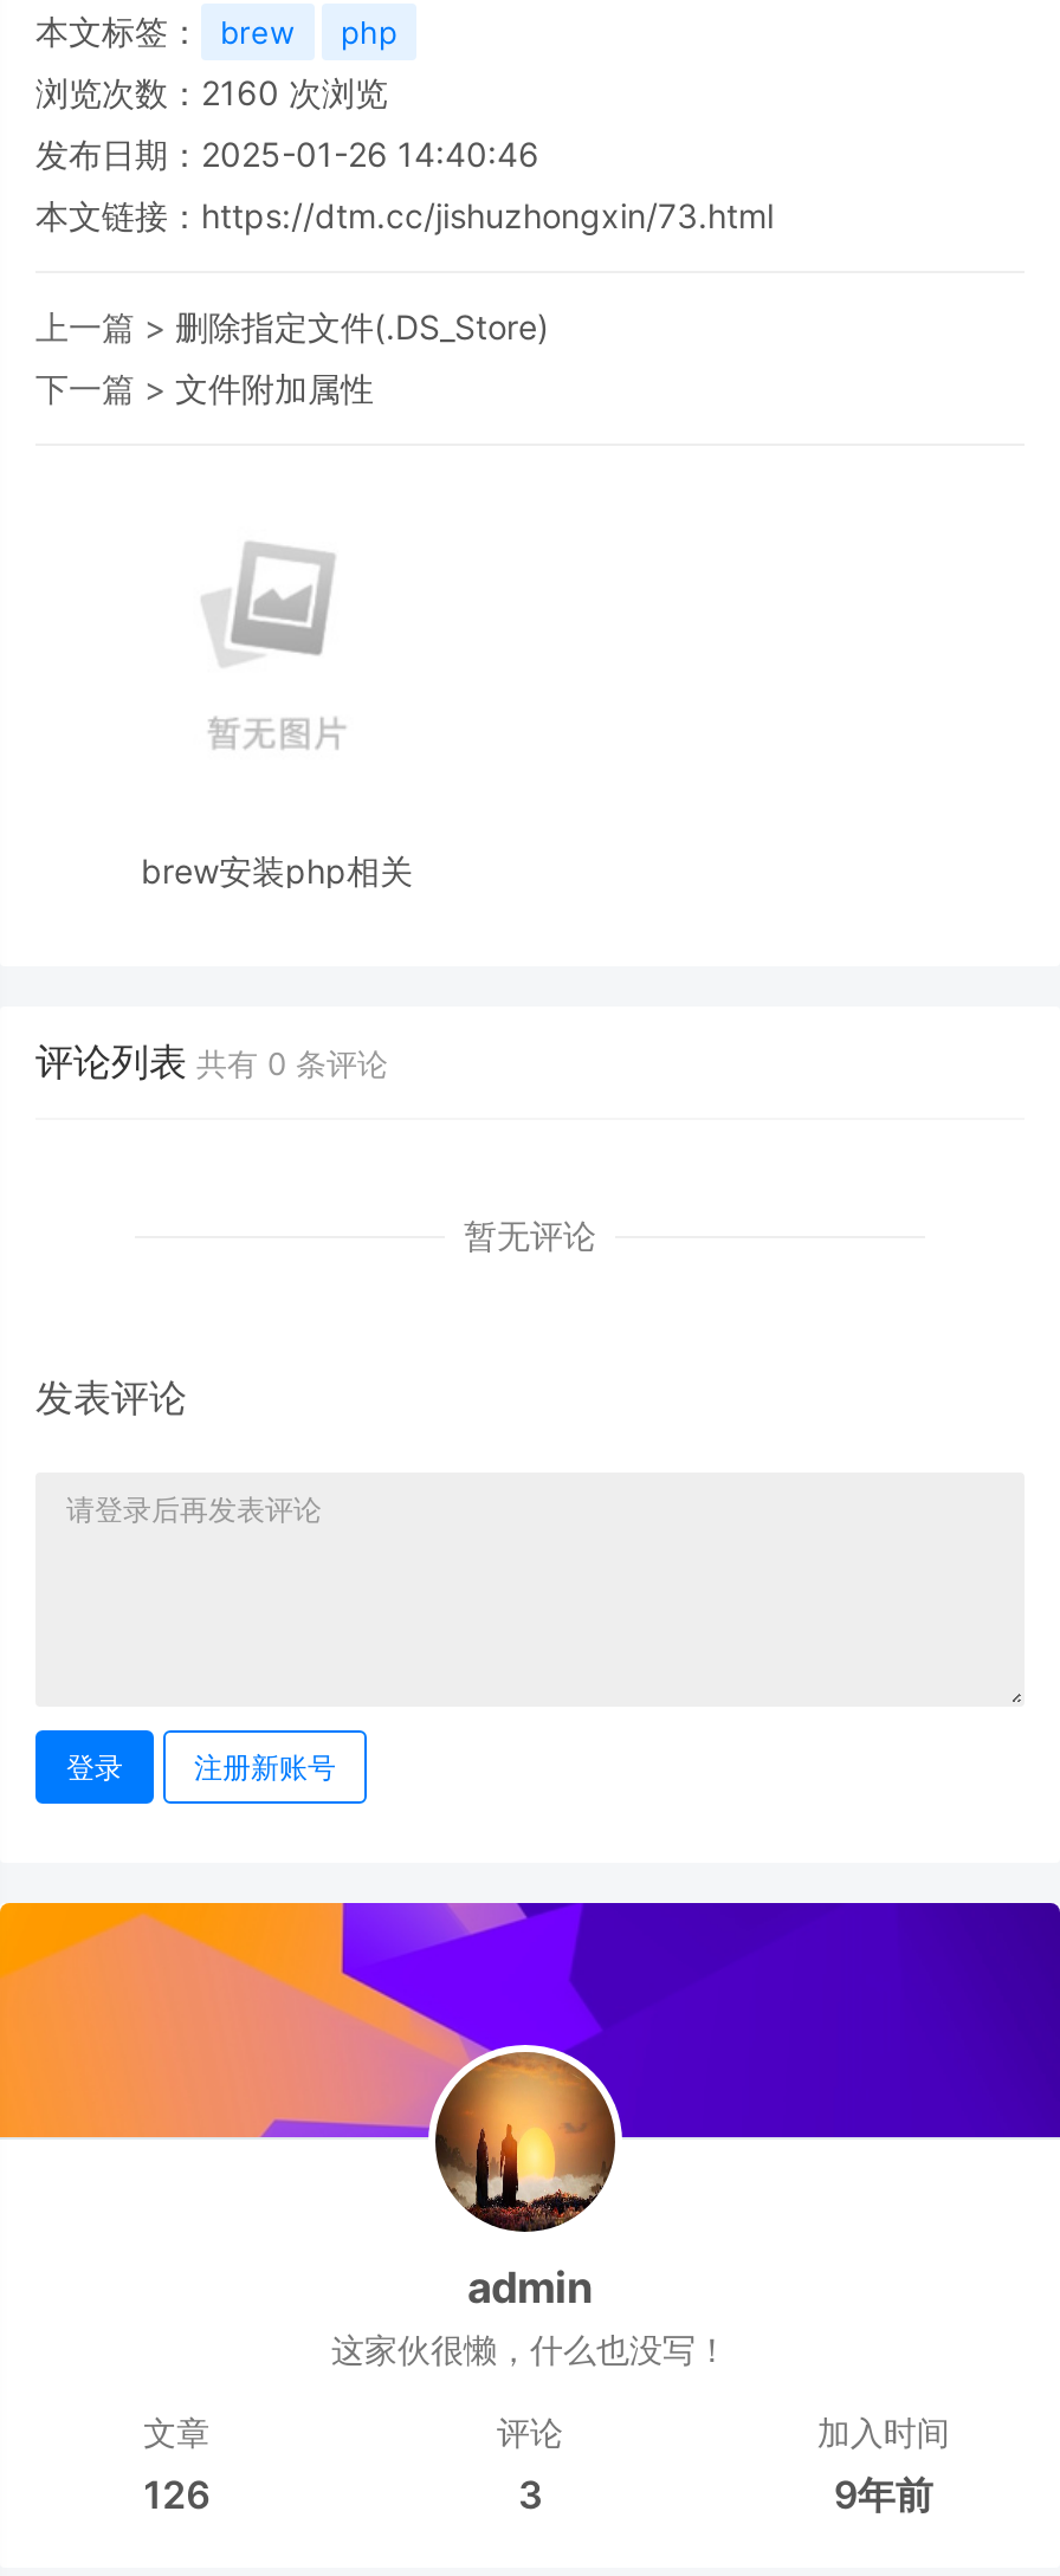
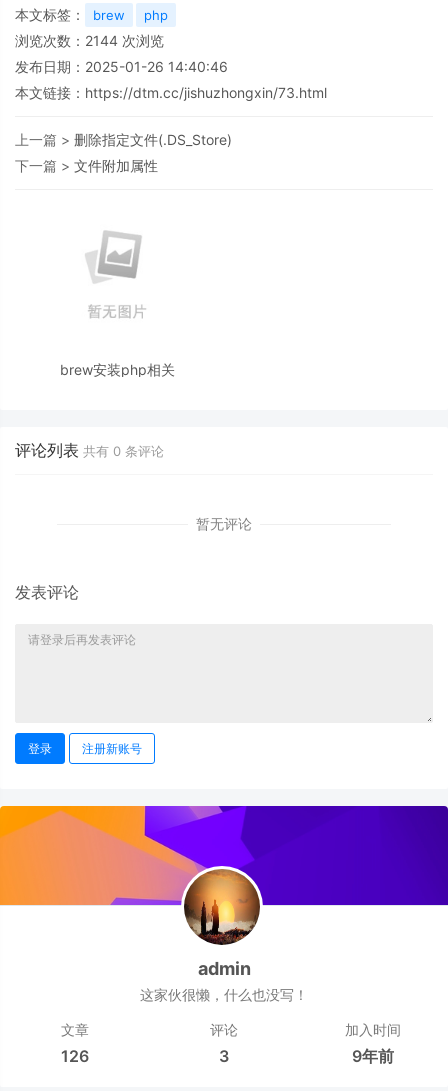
- 浏览次数：2160次浏览
+ 浏览次数：2144次浏览
